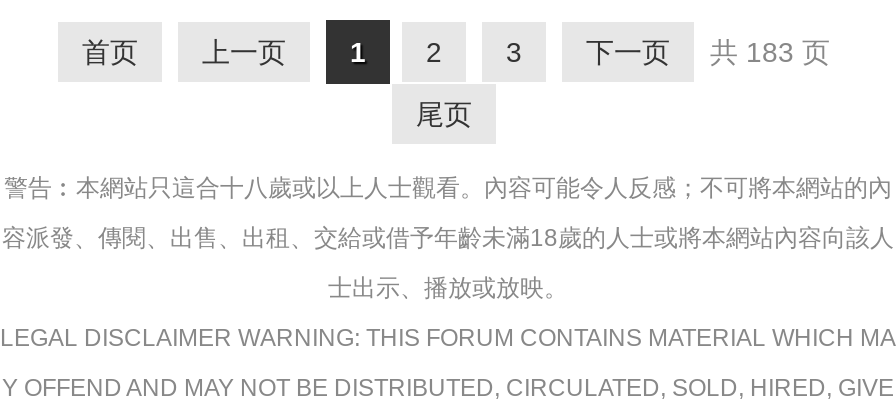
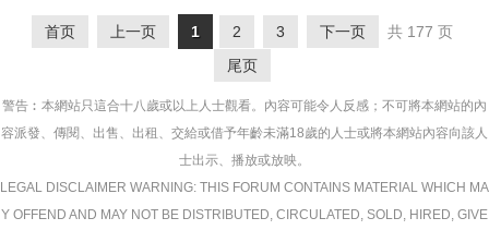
- 首页 上一页 1 2 3 下一页 共 183 页
+ 首页 上一页 1 2 3 下一页 共 177 页
